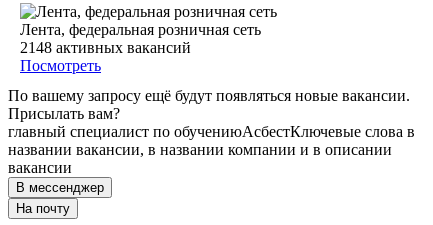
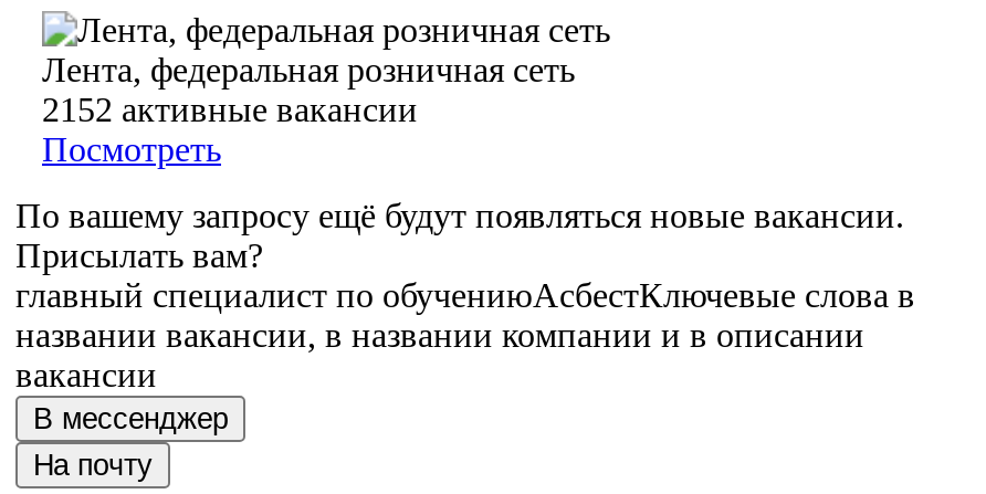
- 2148 активных вакансий
+ 2152 активные вакансии
